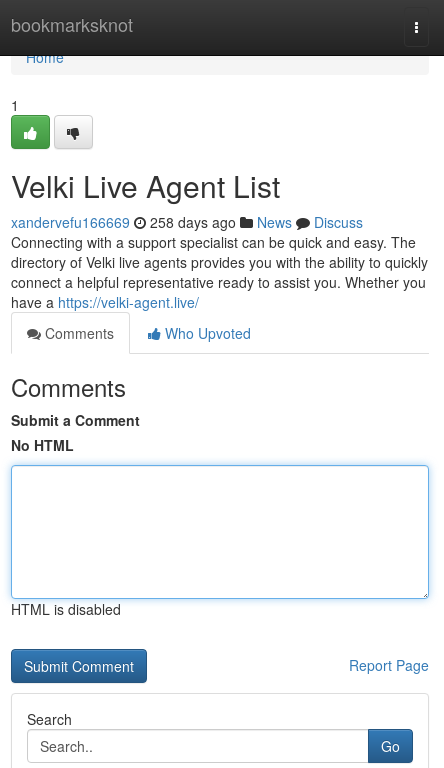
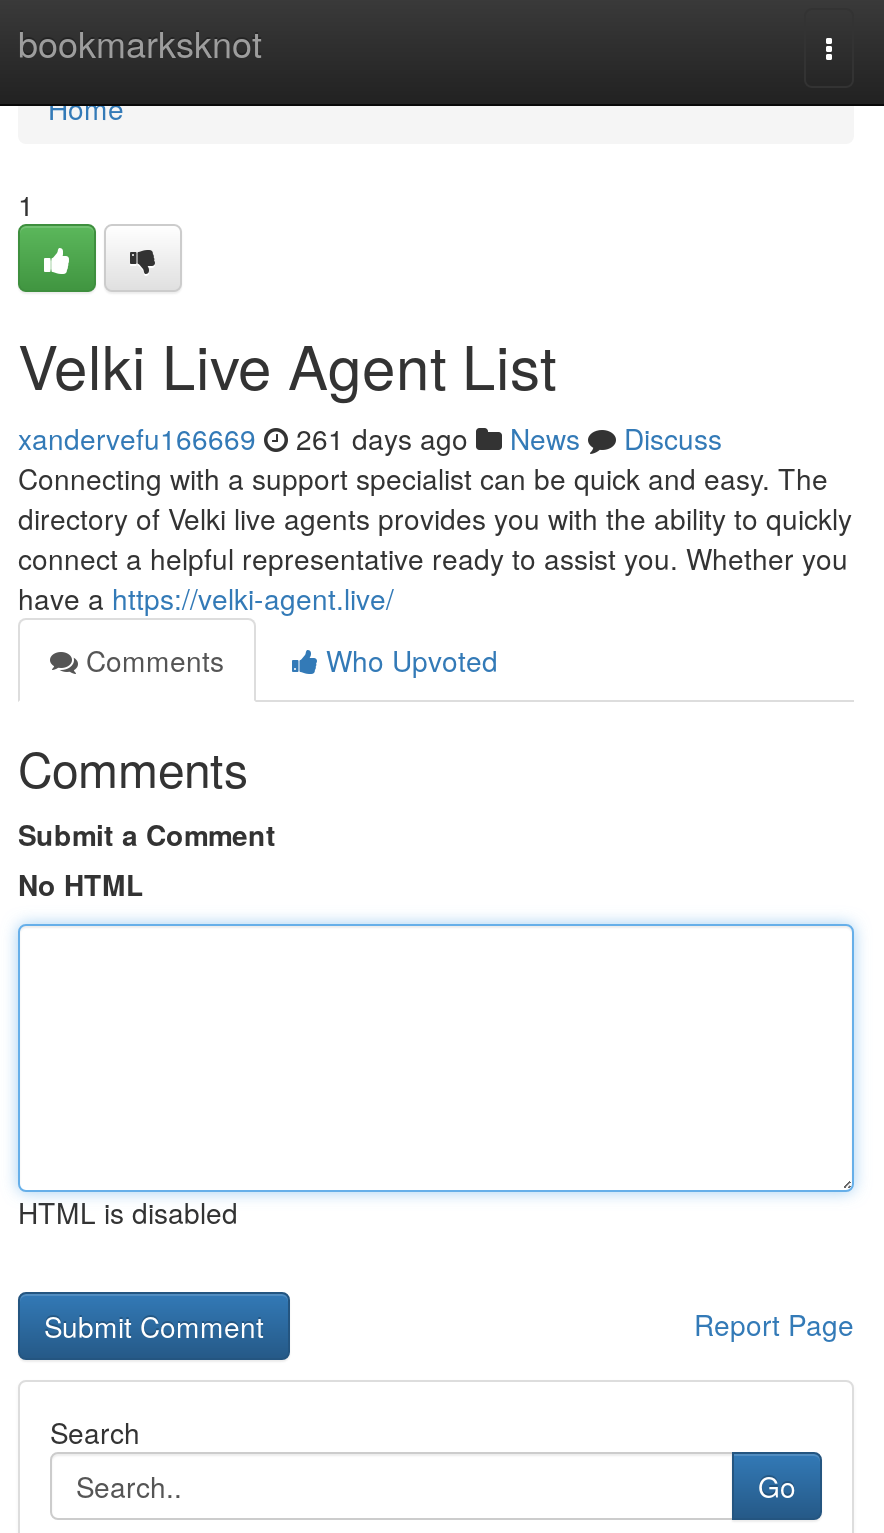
- xandervefu166669 258 days ago News Discuss
+ xandervefu166669 261 days ago News Discuss
